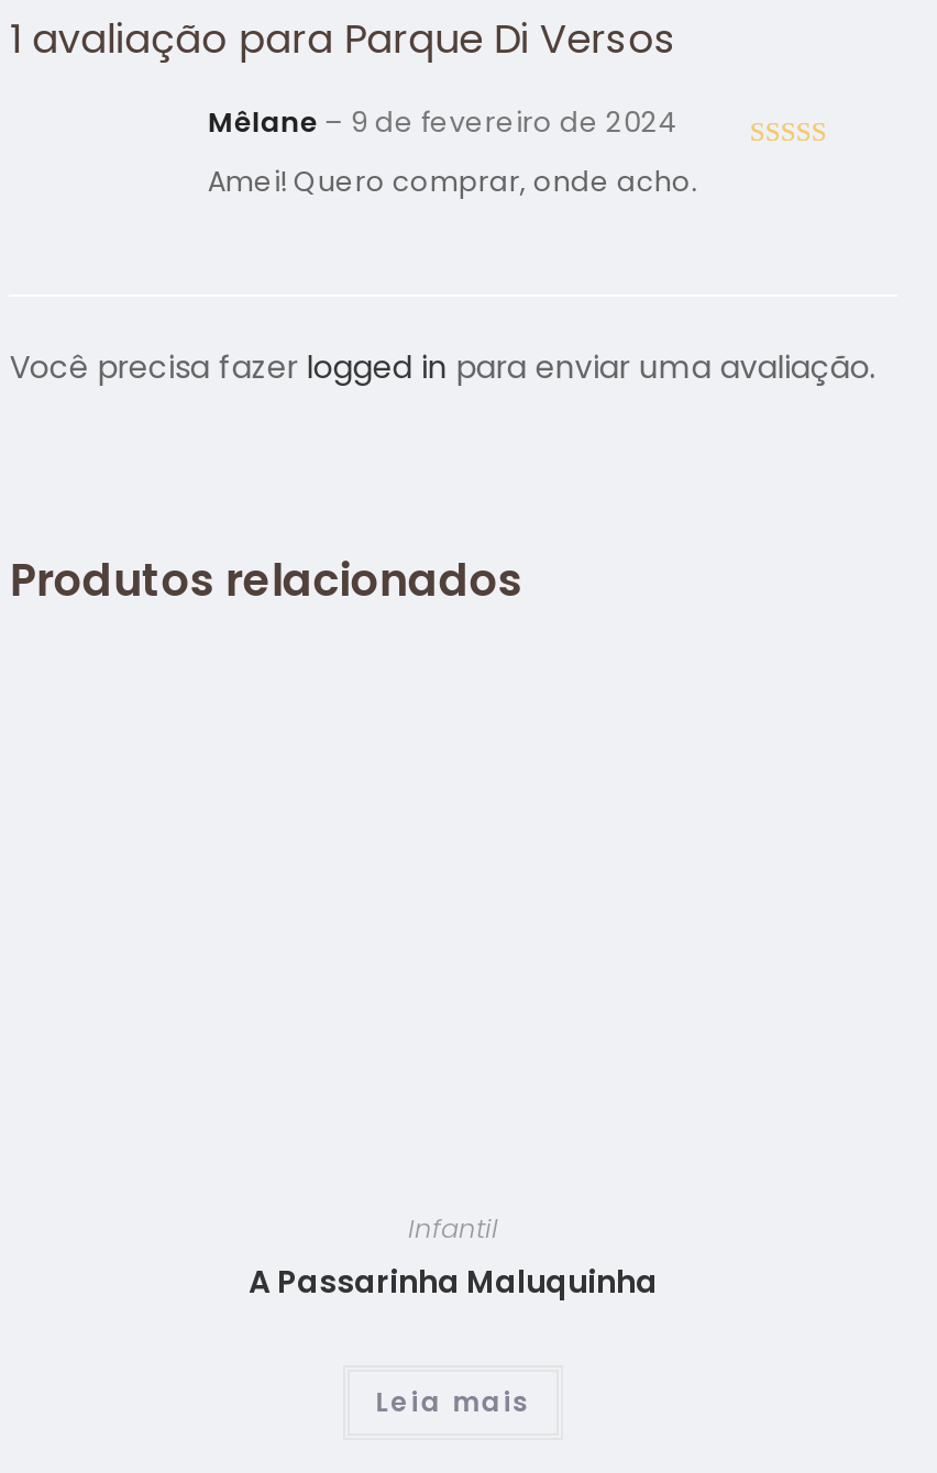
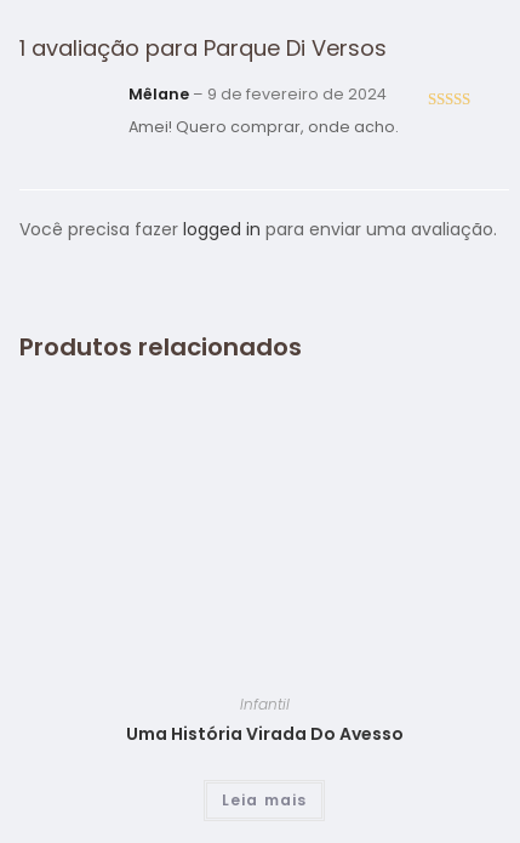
- A Passarinha Maluquinha
+ Uma História Virada Do Avesso
